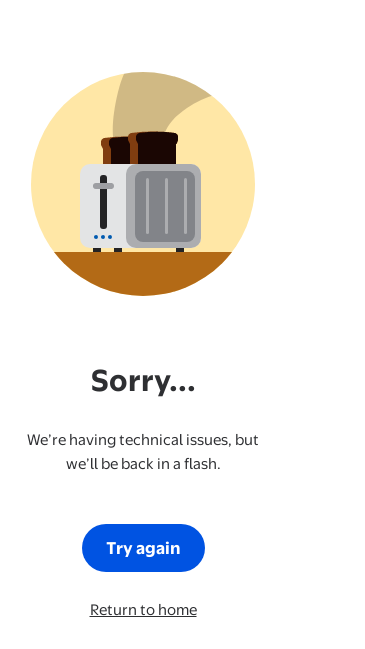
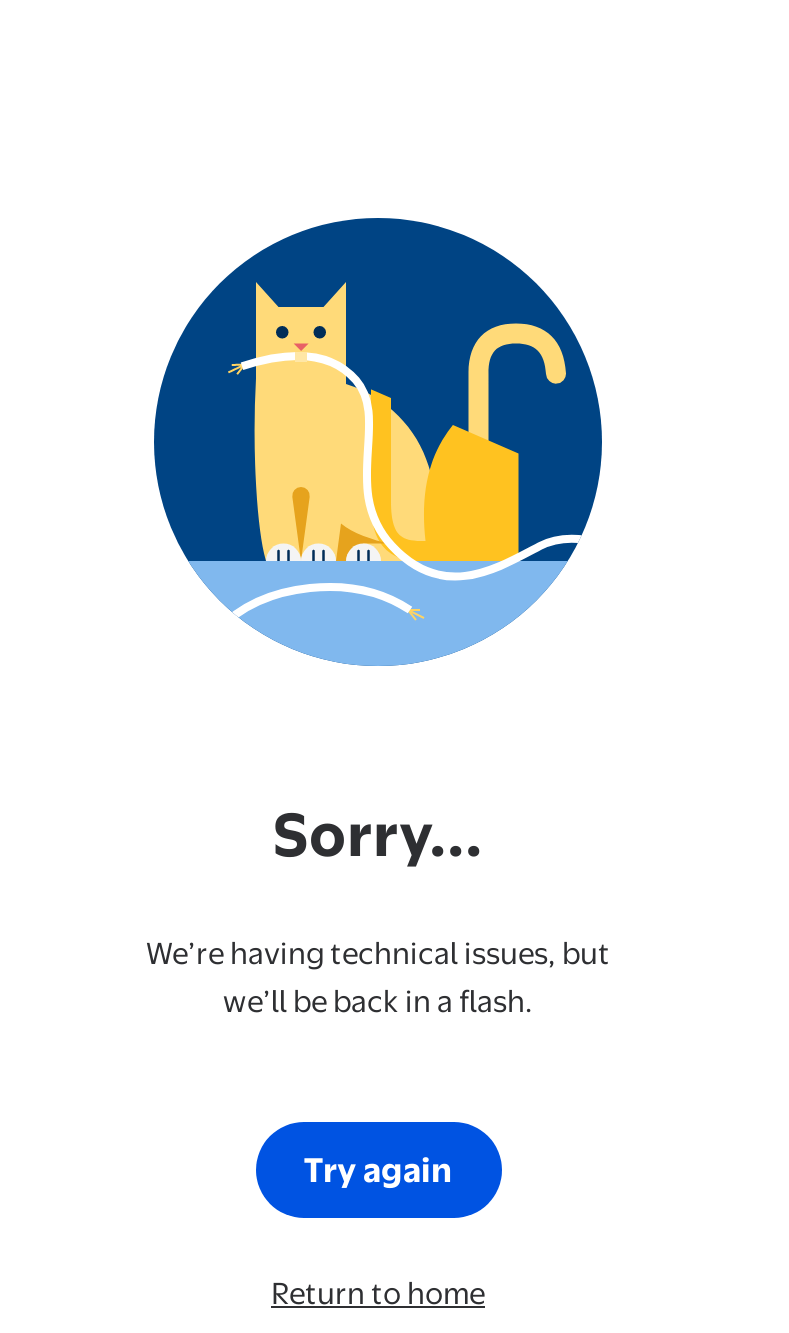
- [image]
+ [image]
